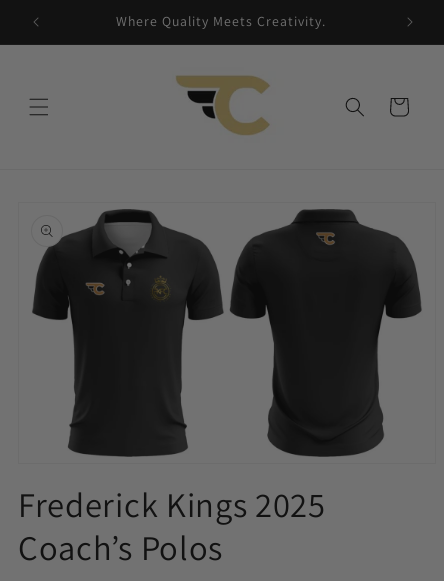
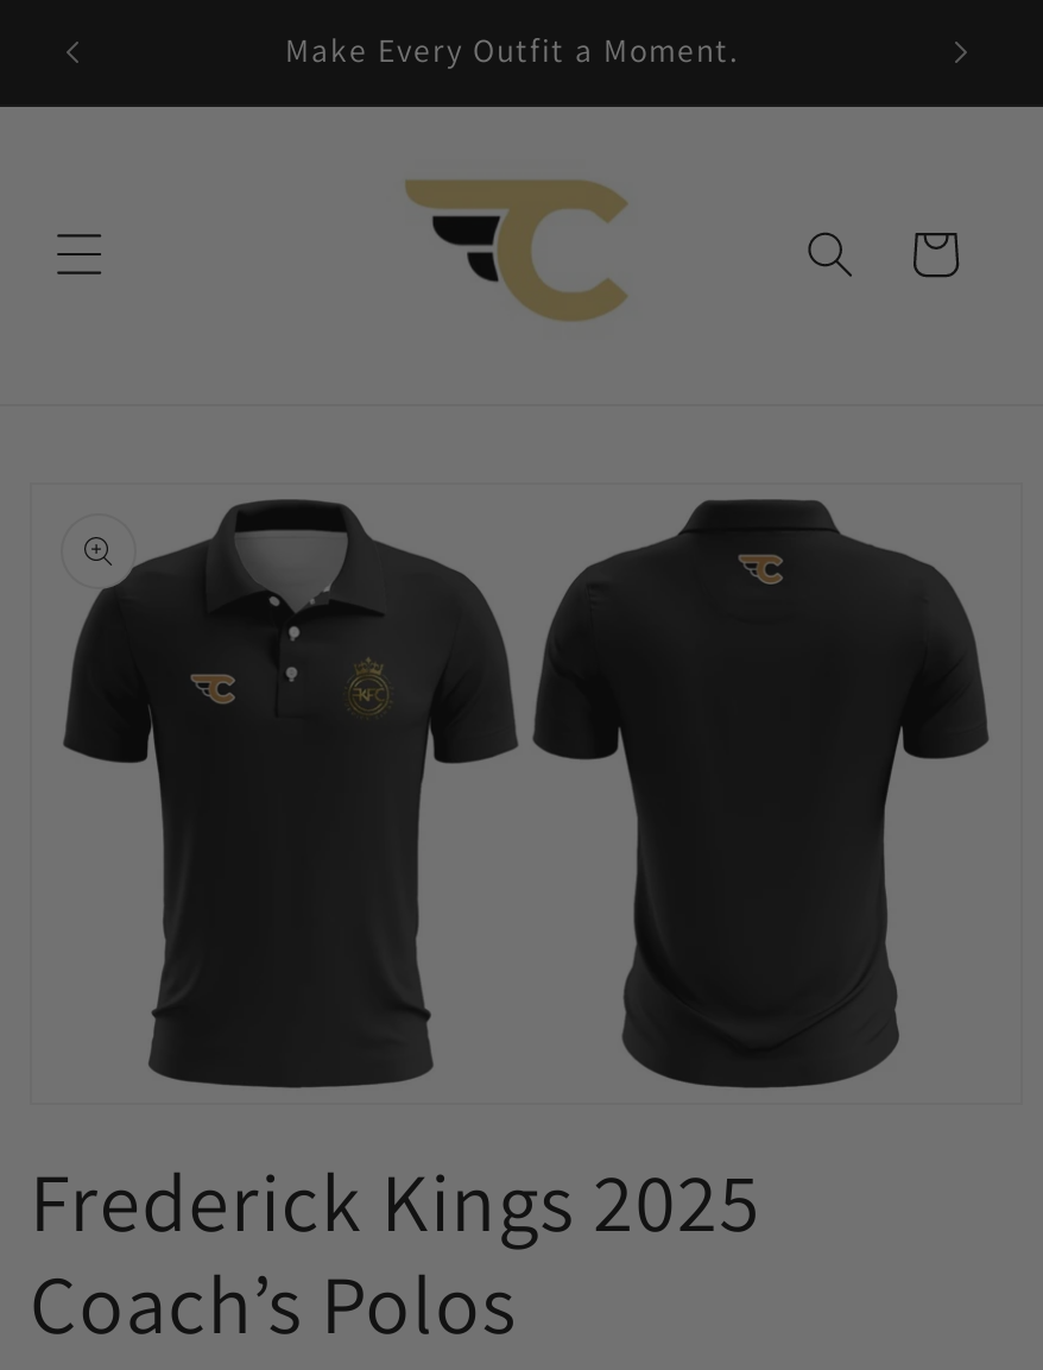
- Where Quality Meets Creativity.
+ Make Every Outfit a Moment.
